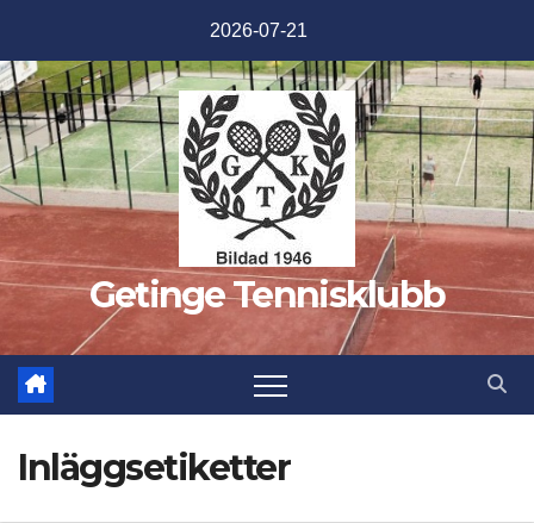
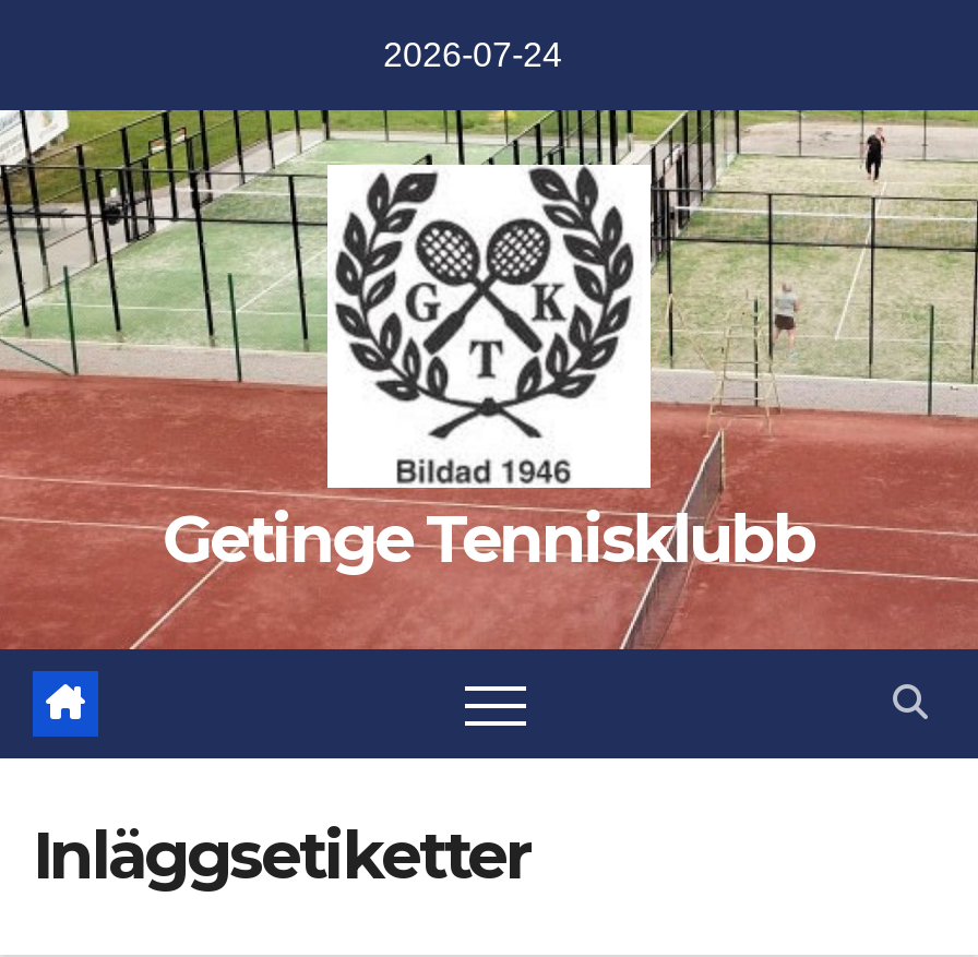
- 2026-07-21
+ 2026-07-24
